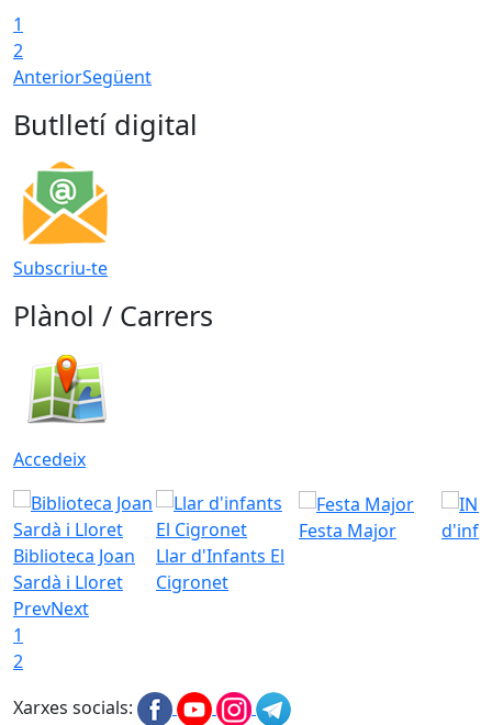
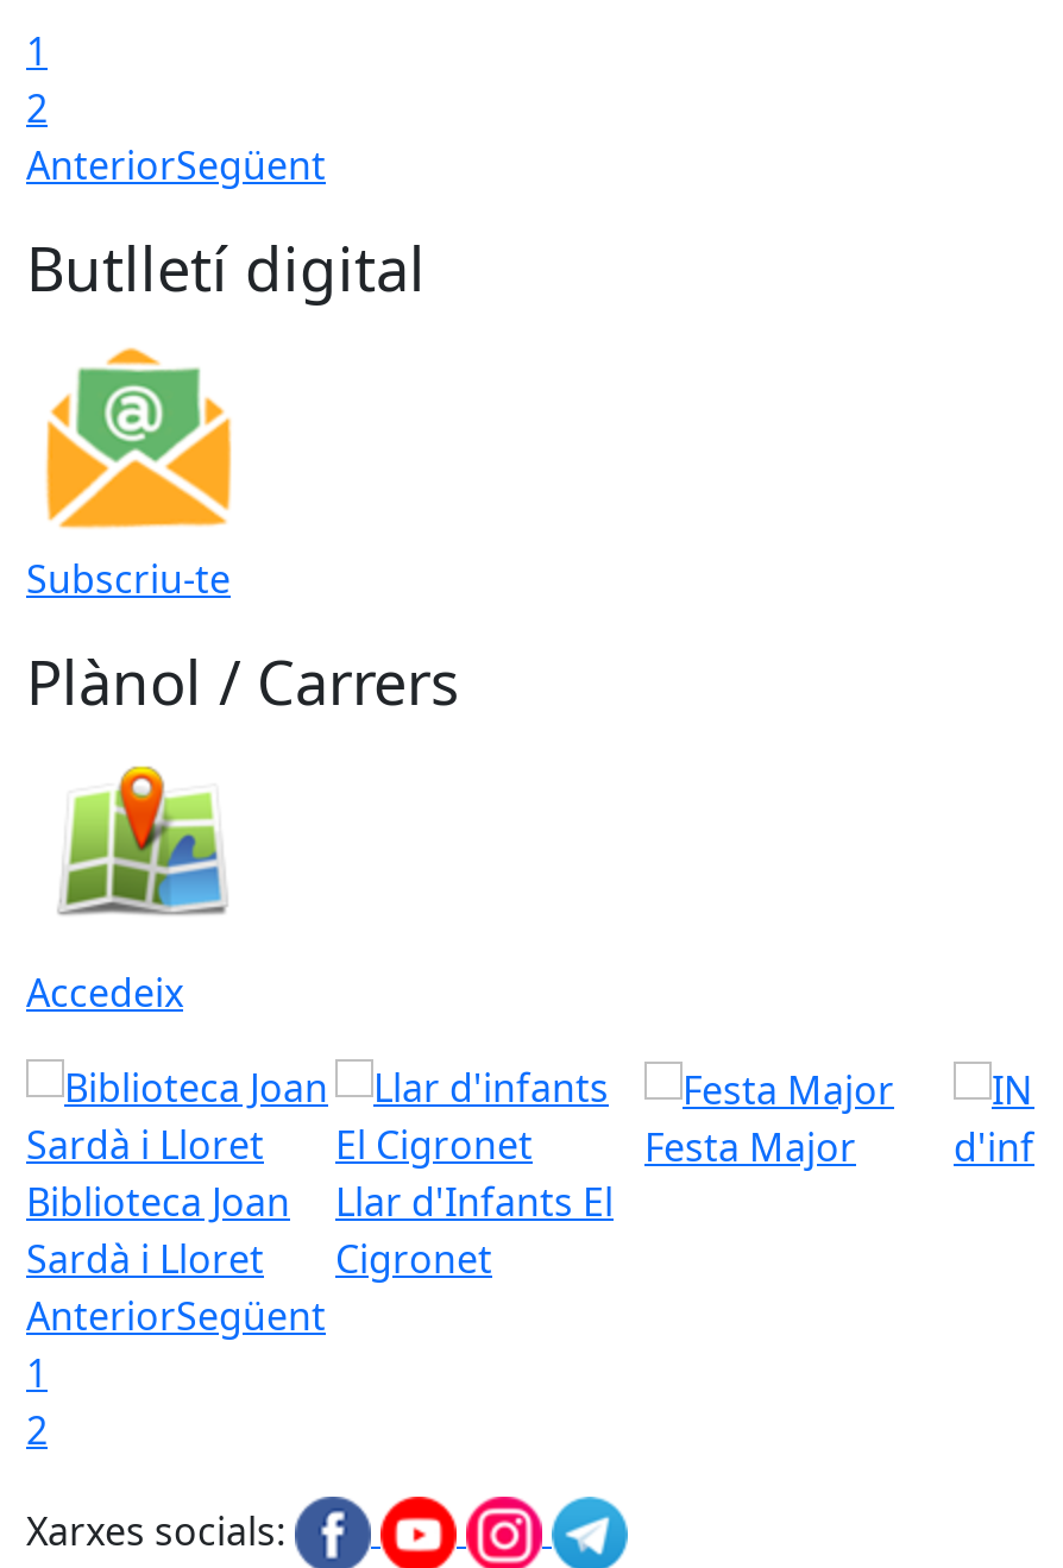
- PrevNext
+ AnteriorSegüent
